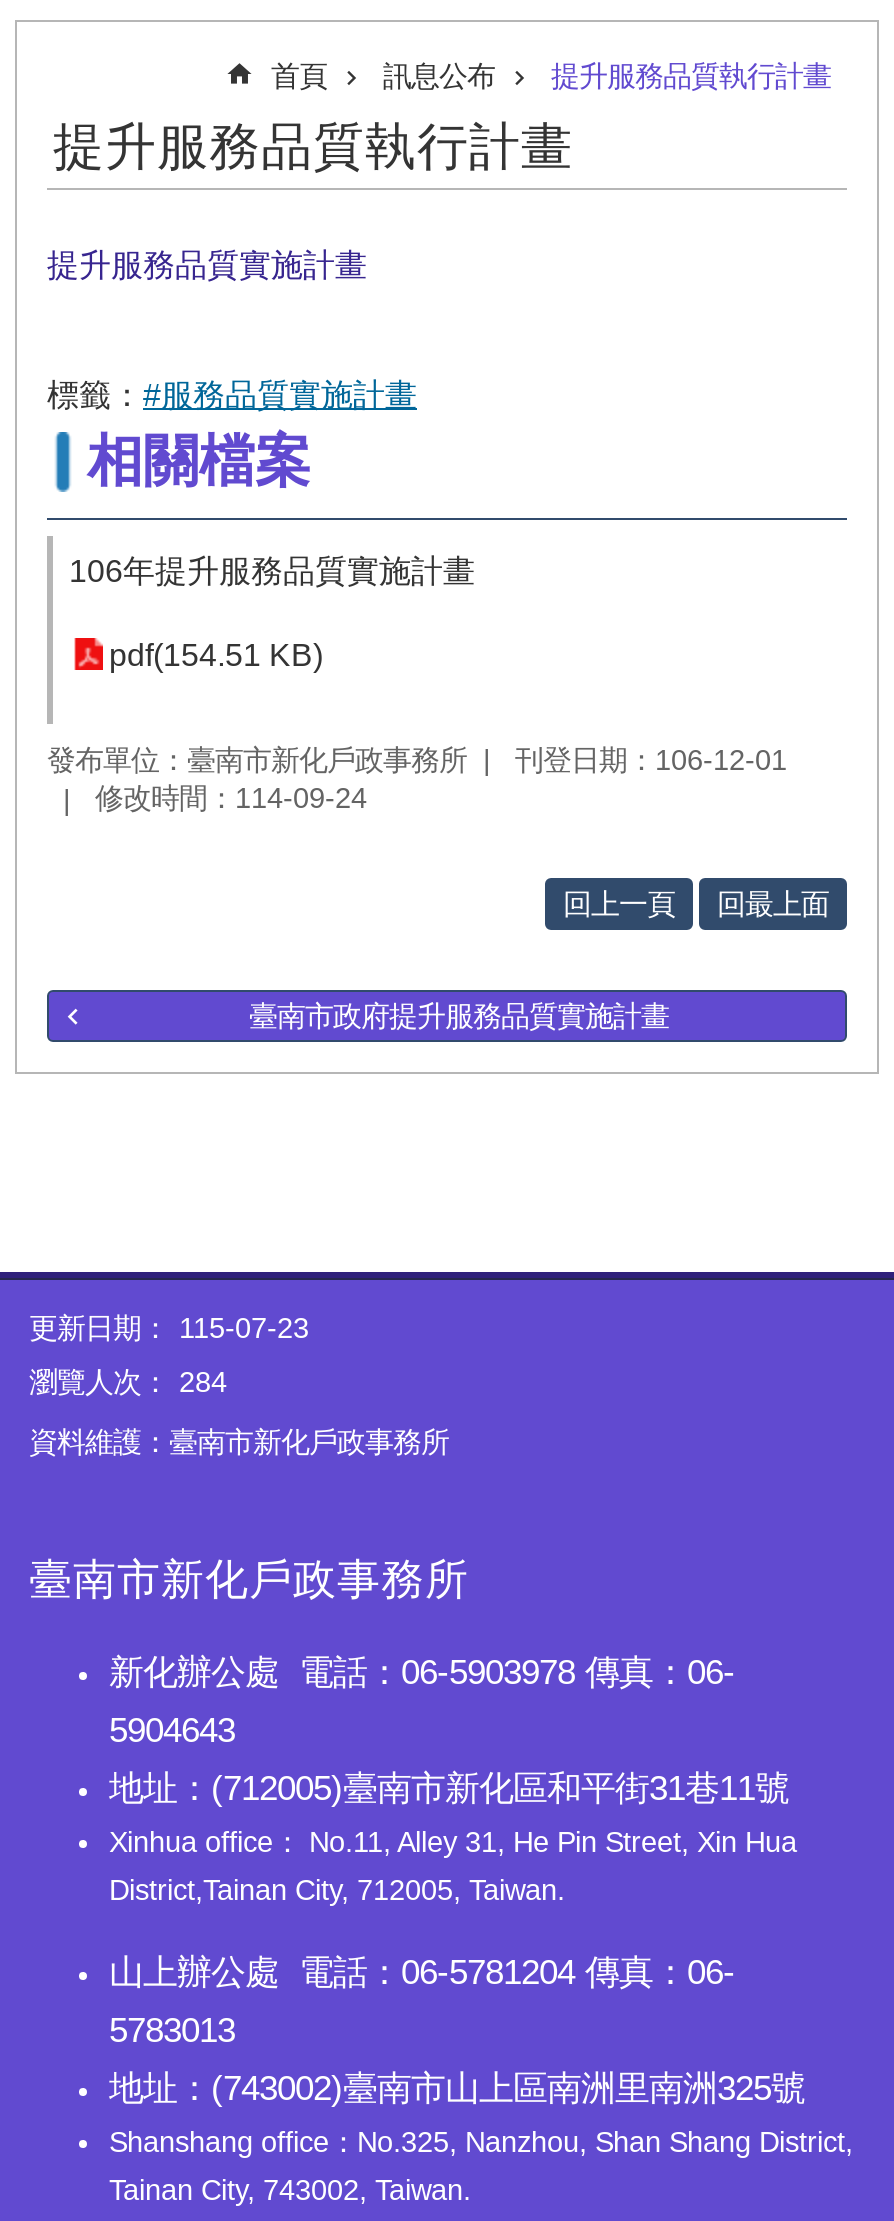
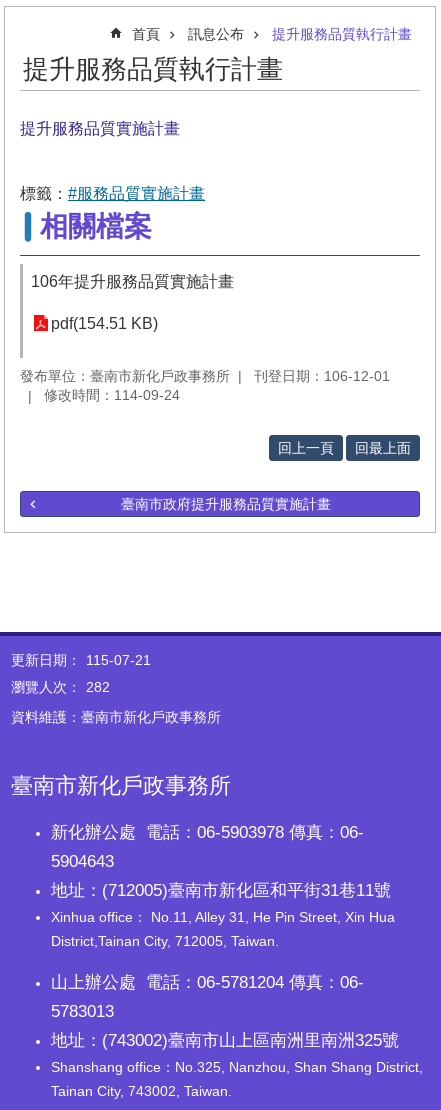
- 更新日期： 115-07-23
+ 更新日期： 115-07-21

- 瀏覽人次： 284
+ 瀏覽人次： 282
